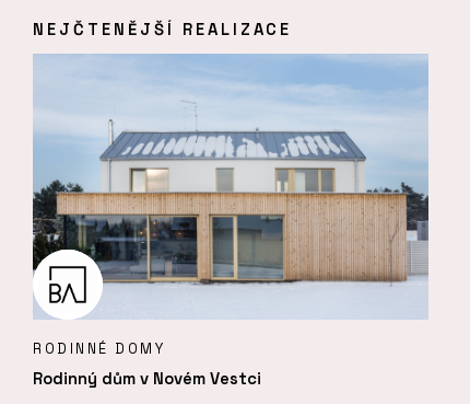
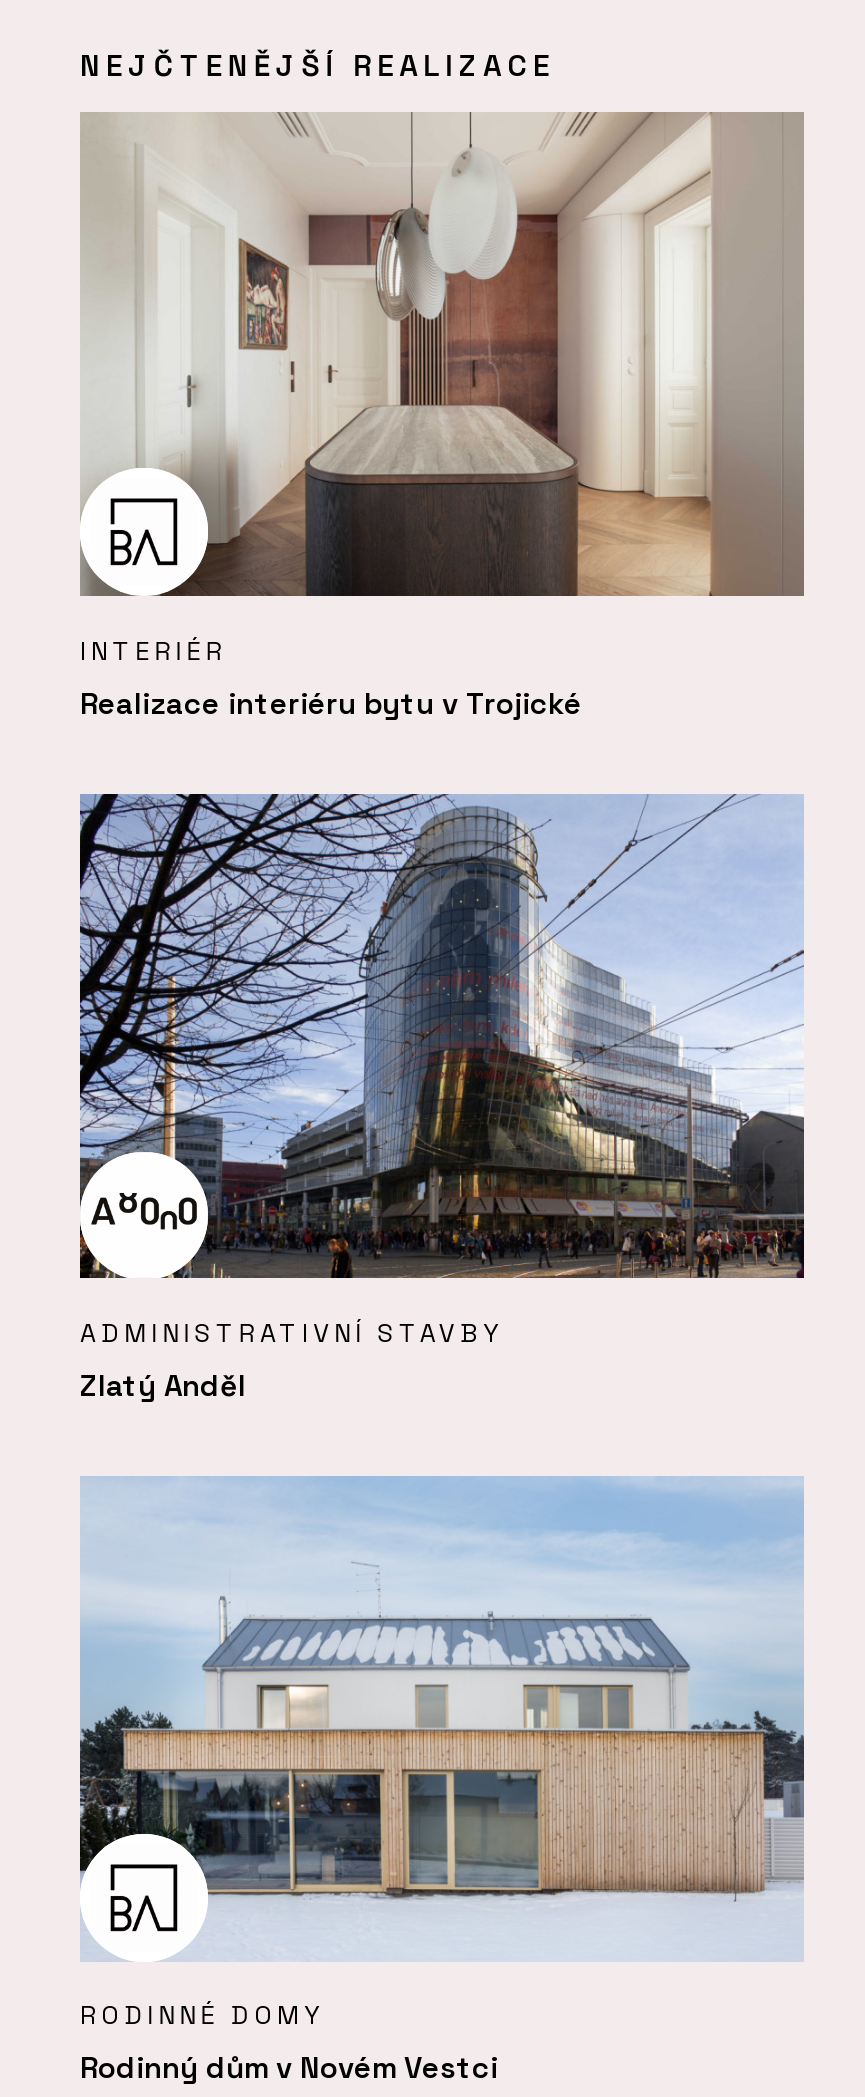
+ [image]
+ ADMINISTRATIVNÍ STAVBY
+ Zlatý Anděl

+ [image]
+ INTERIÉR
+ Realizace interiéru bytu v Trojické
